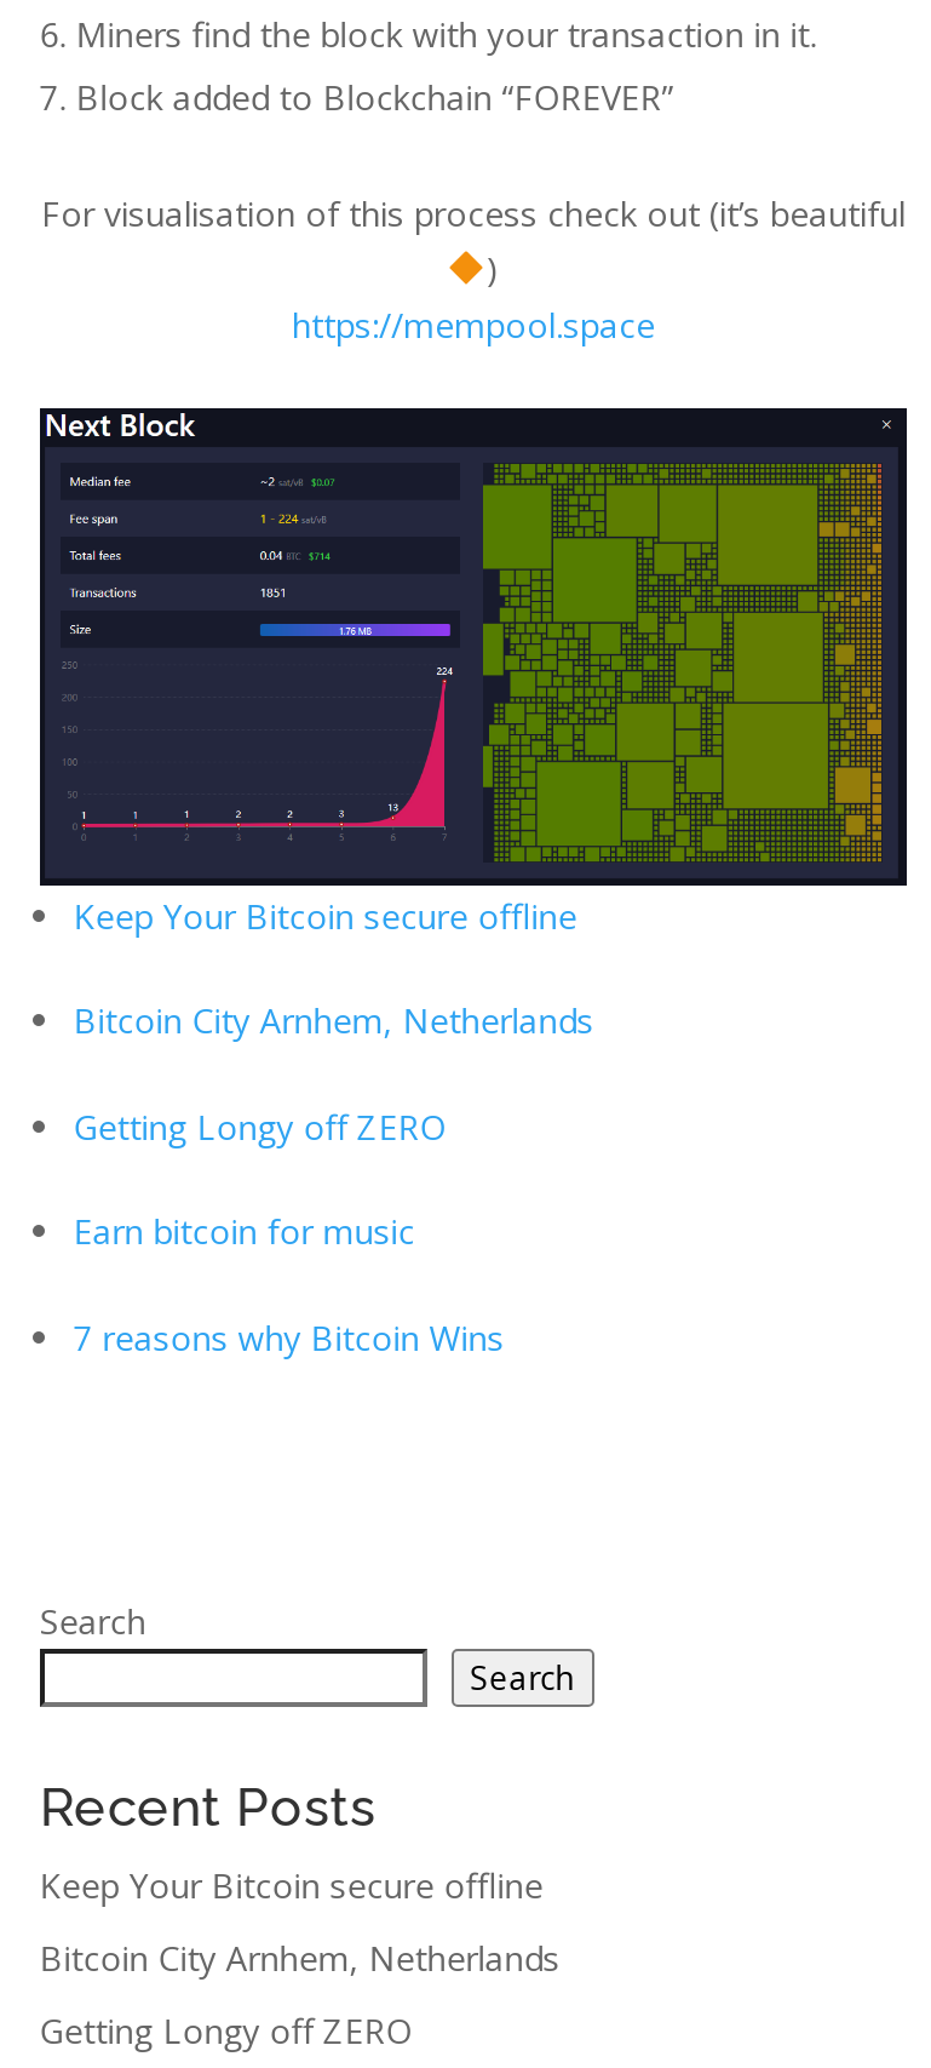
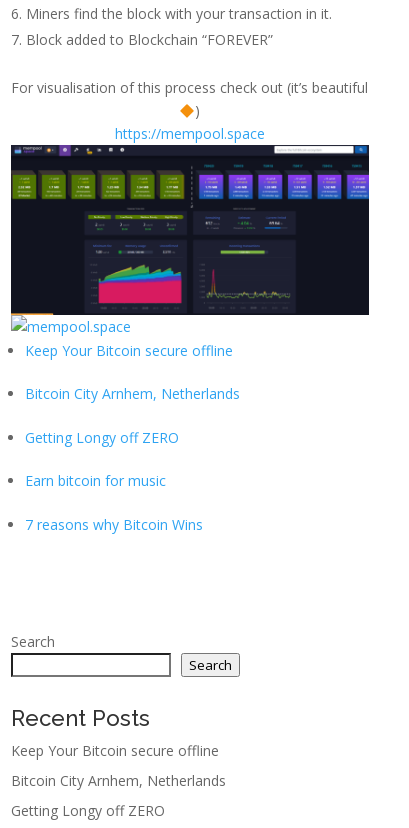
- [image]
+ [image]
